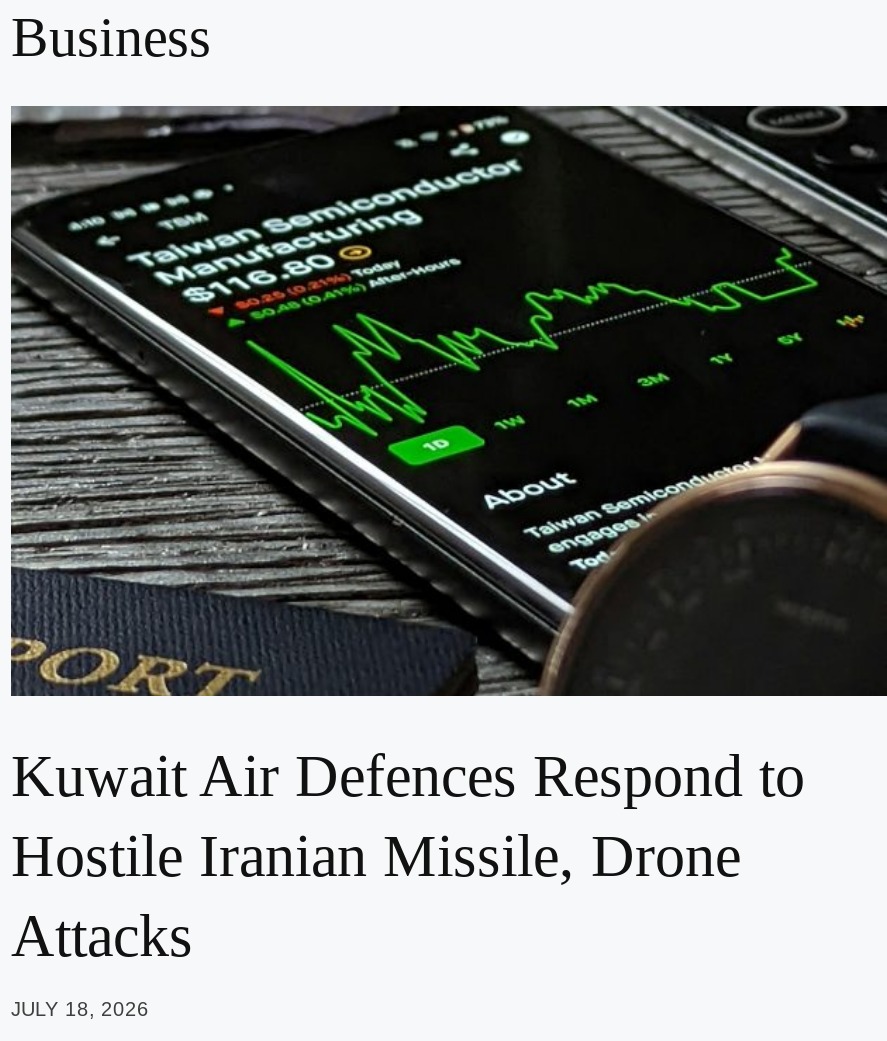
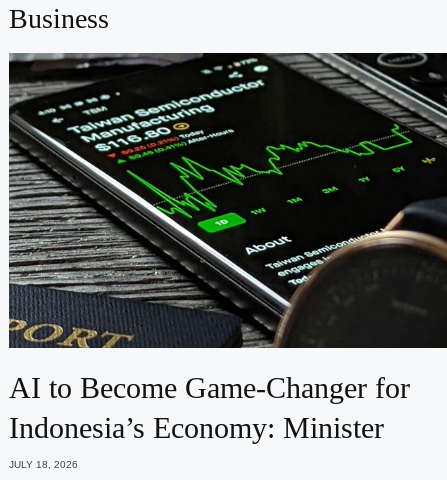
- Kuwait Air Defences Respond to
- Hostile Iranian Missile, Drone
- Attacks
+ AI to Become Game-Changer for
+ Indonesia’s Economy: Minister
